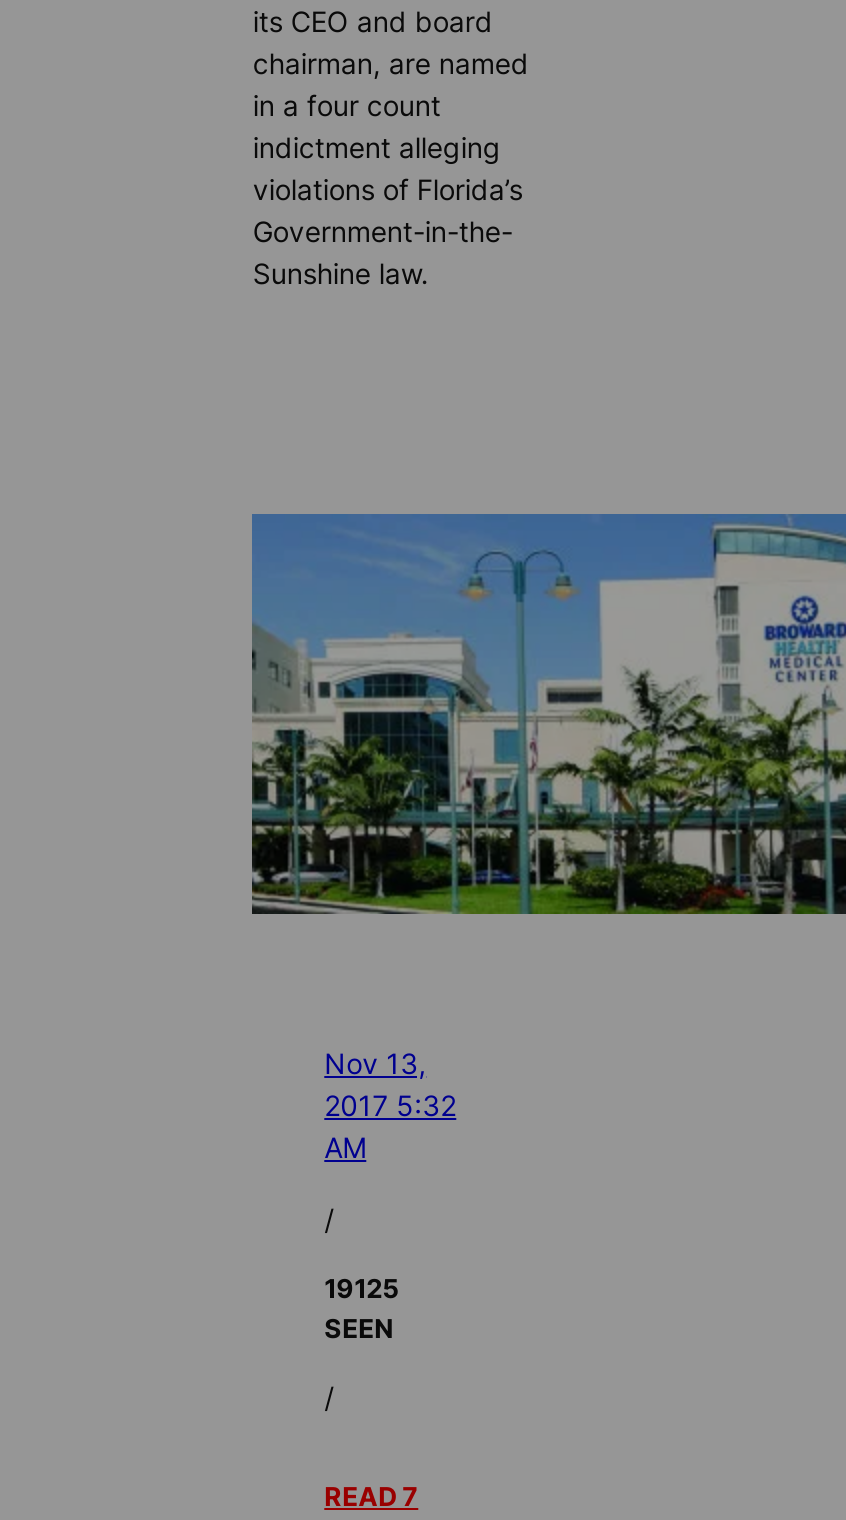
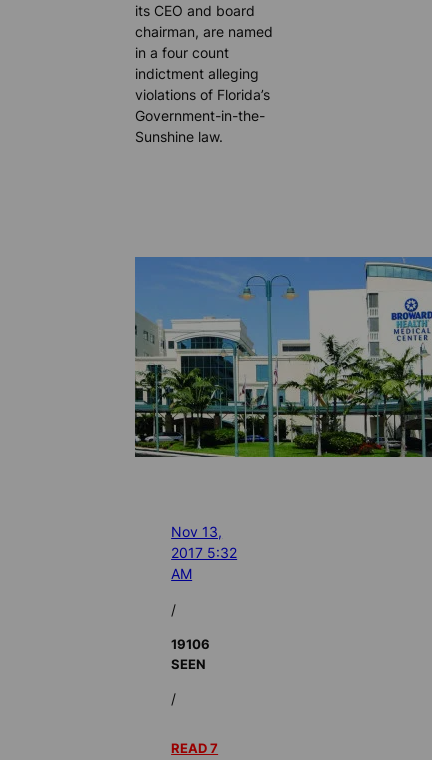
- 19125
+ 19106
